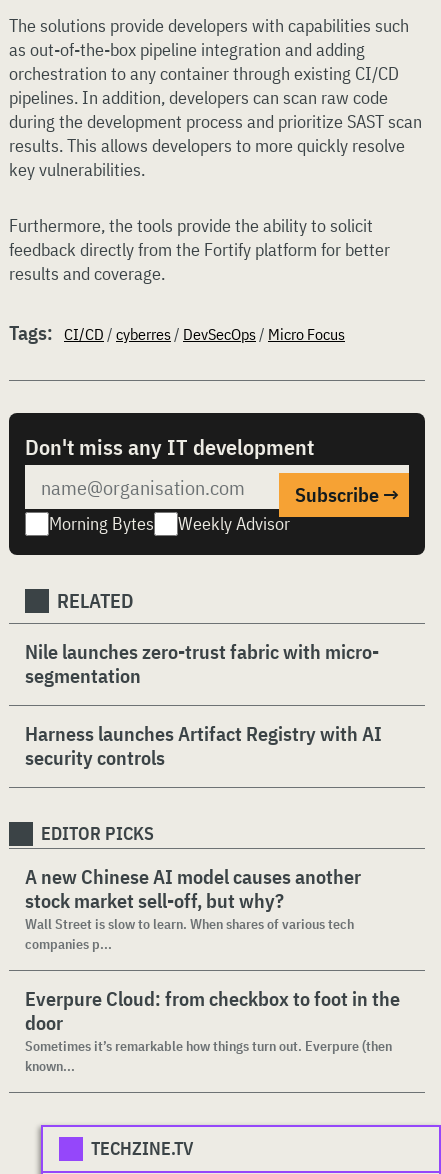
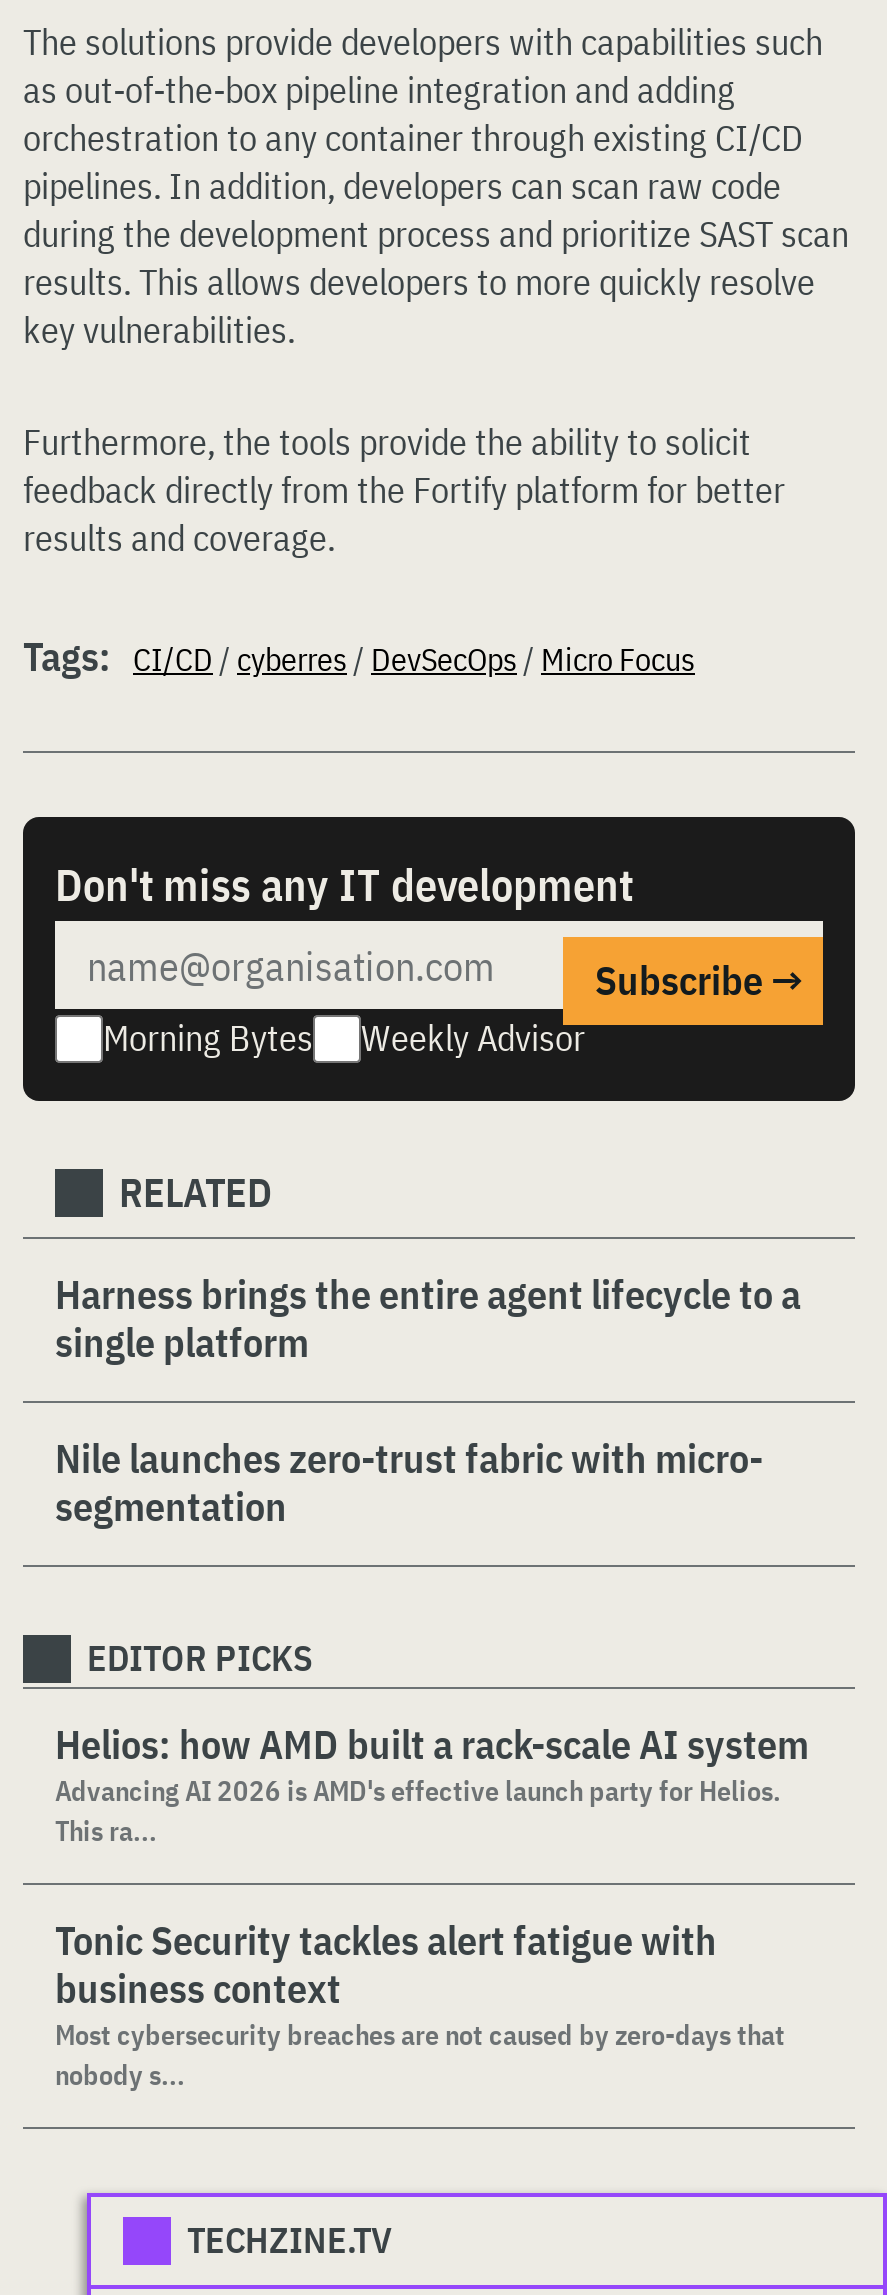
+ Harness brings the entire agent lifecycle to a
+ single platform

moved down: Nile launches zero-trust fabric with micro- | segmentation

- Harness launches Artifact Registry with AI
- security controls

- A new Chinese AI model causes another
- stock market sell-off, but why?
- Wall Street is slow to learn. When shares of various tech
- companies p...
+ Helios: how AMD built a rack-scale AI system
+ Advancing AI 2026 is AMD's effective launch party for Helios.
+ This ra...

- Everpure Cloud: from checkbox to foot in the
- door
- Sometimes it’s remarkable how things turn out. Everpure (then
- known...
+ Tonic Security tackles alert fatigue with
+ business context
+ Most cybersecurity breaches are not caused by zero-days that
+ nobody s...
